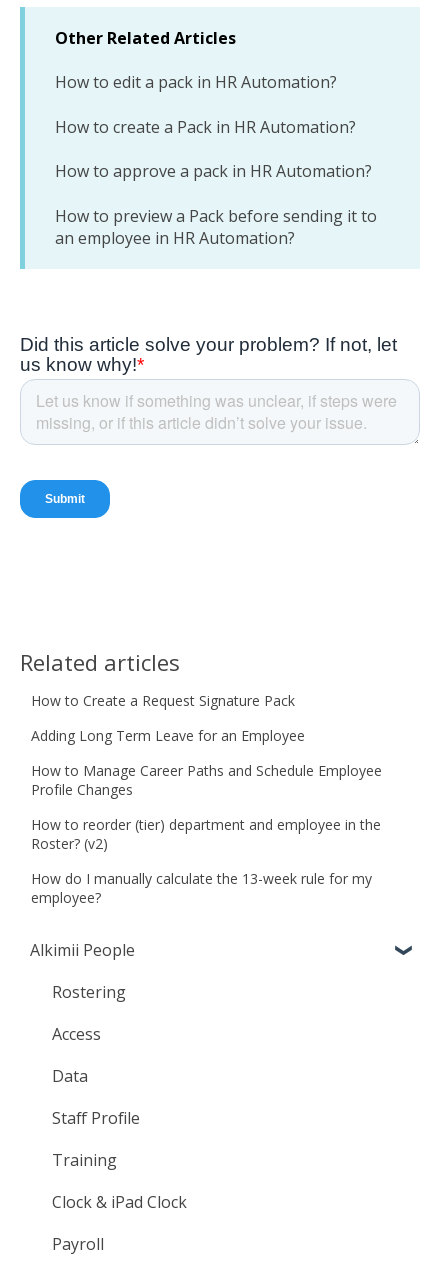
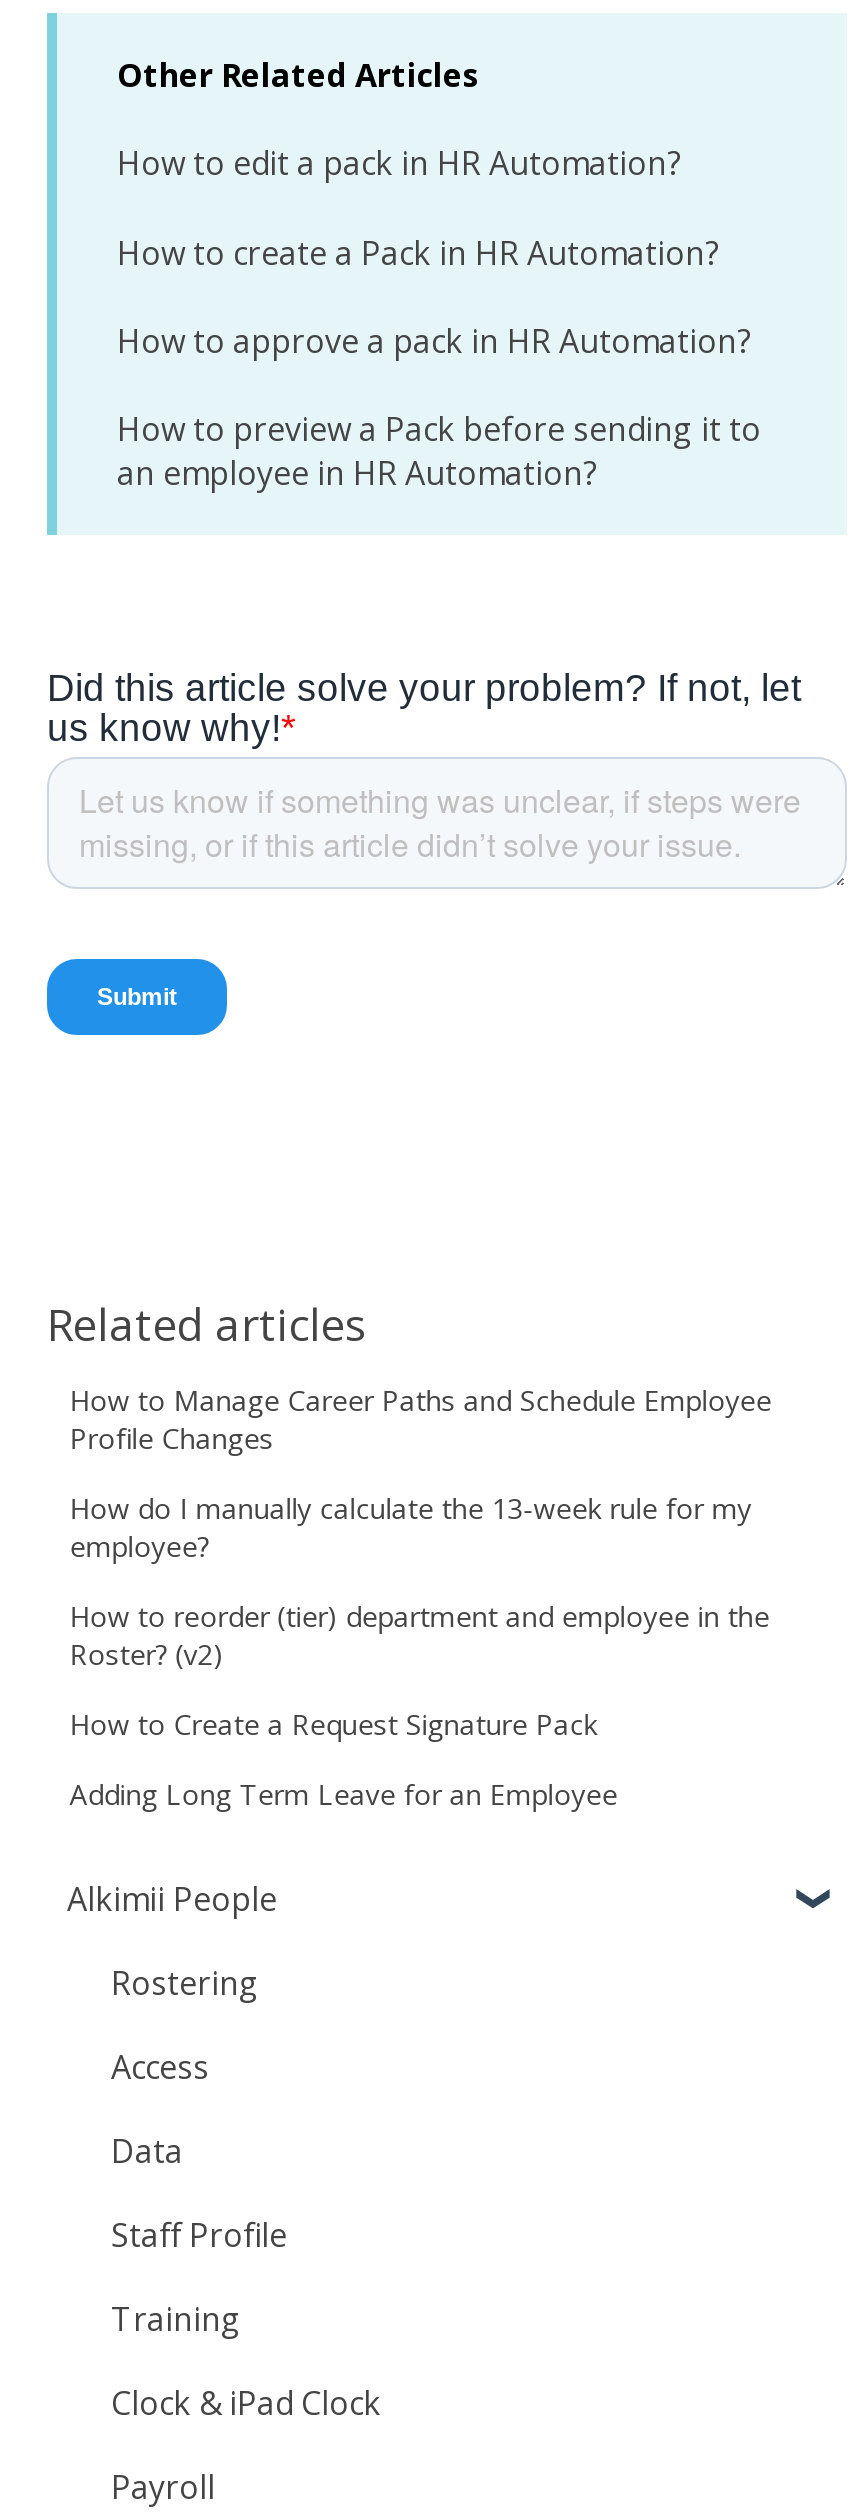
moved down: How to Create a Request Signature Pack | Adding Long Term Leave for an Employee

moved up: How to Manage Career Paths and Schedule Employee | Profile Changes | How to reorder (tier) department and employee in the | Roster? (v2) | How do I manually calculate the 13-week rule for my | employee?
